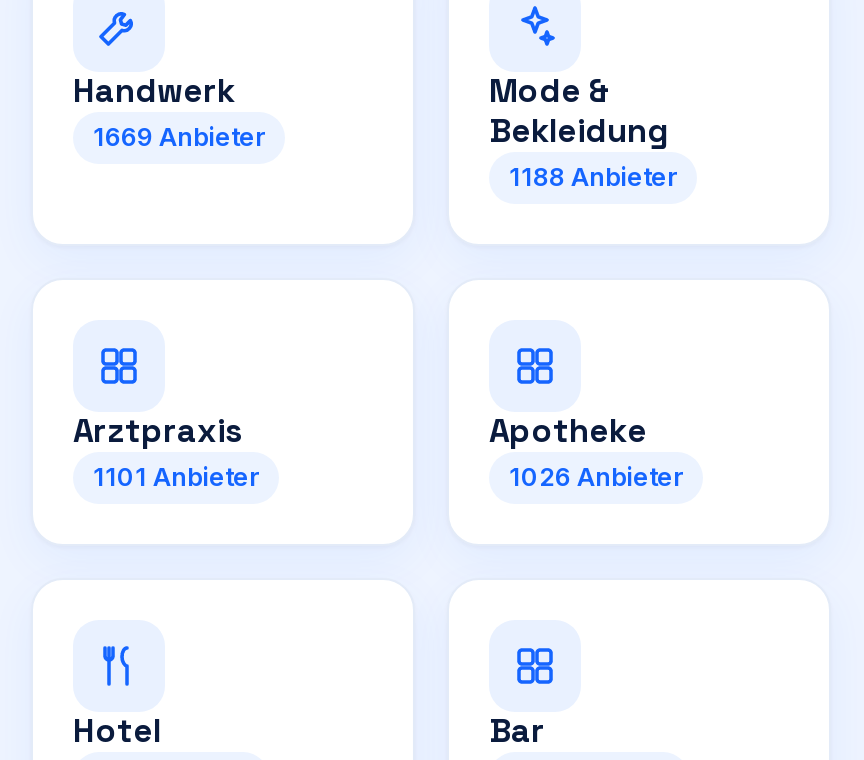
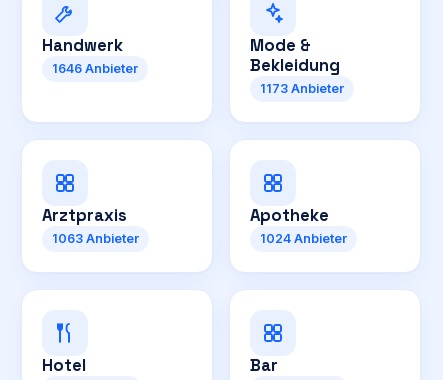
- 1669 Anbieter
+ 1646 Anbieter

- 1188 Anbieter
+ 1173 Anbieter

- 1101 Anbieter
+ 1063 Anbieter

- 1026 Anbieter
+ 1024 Anbieter
